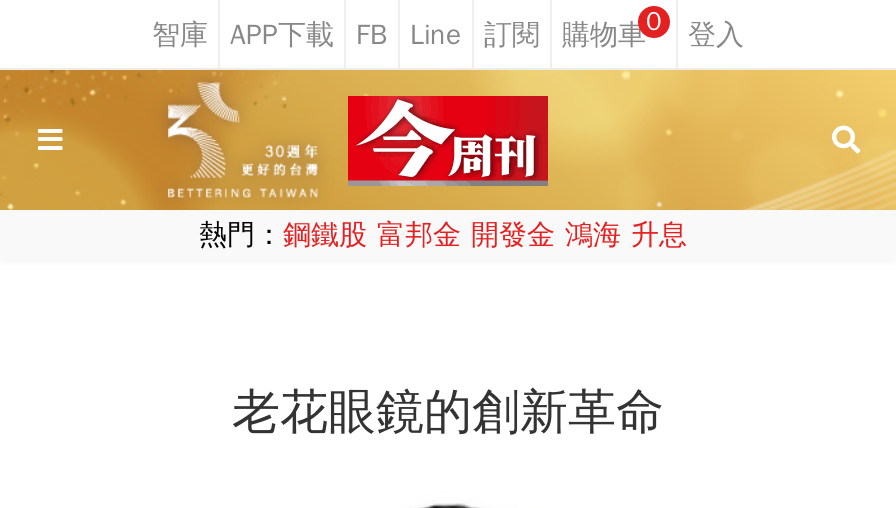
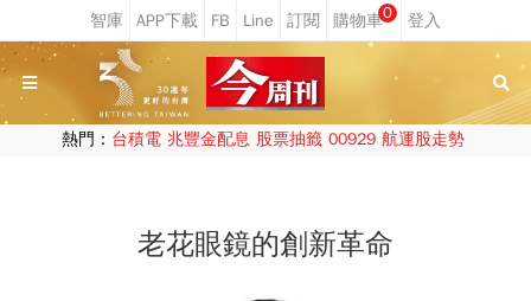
- 熱門：鋼鐵股 富邦金 開發金 鴻海 升息
+ 熱門：台積電 兆豐金配息 股票抽籤 00929 航運股走勢
